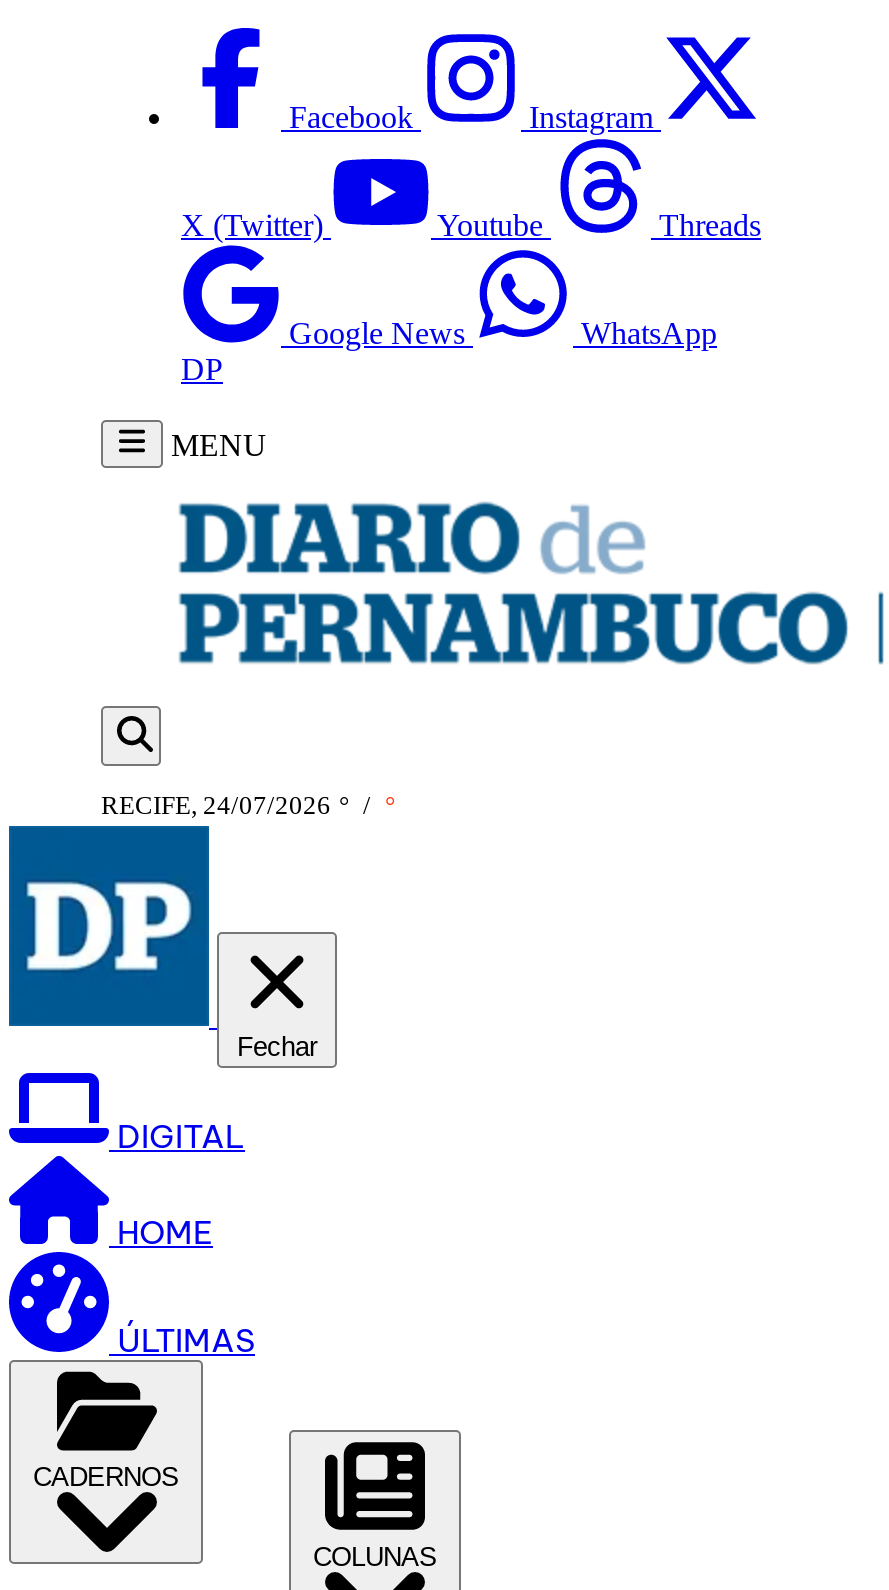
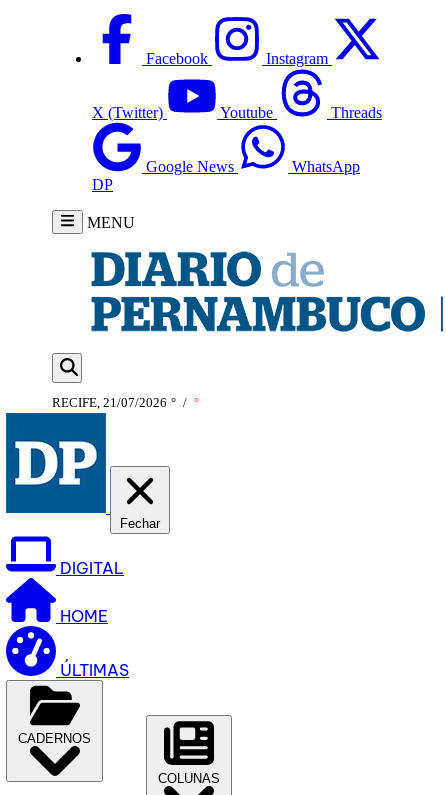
- RECIFE, 24/07/2026 ° / °
+ RECIFE, 21/07/2026 ° / °
